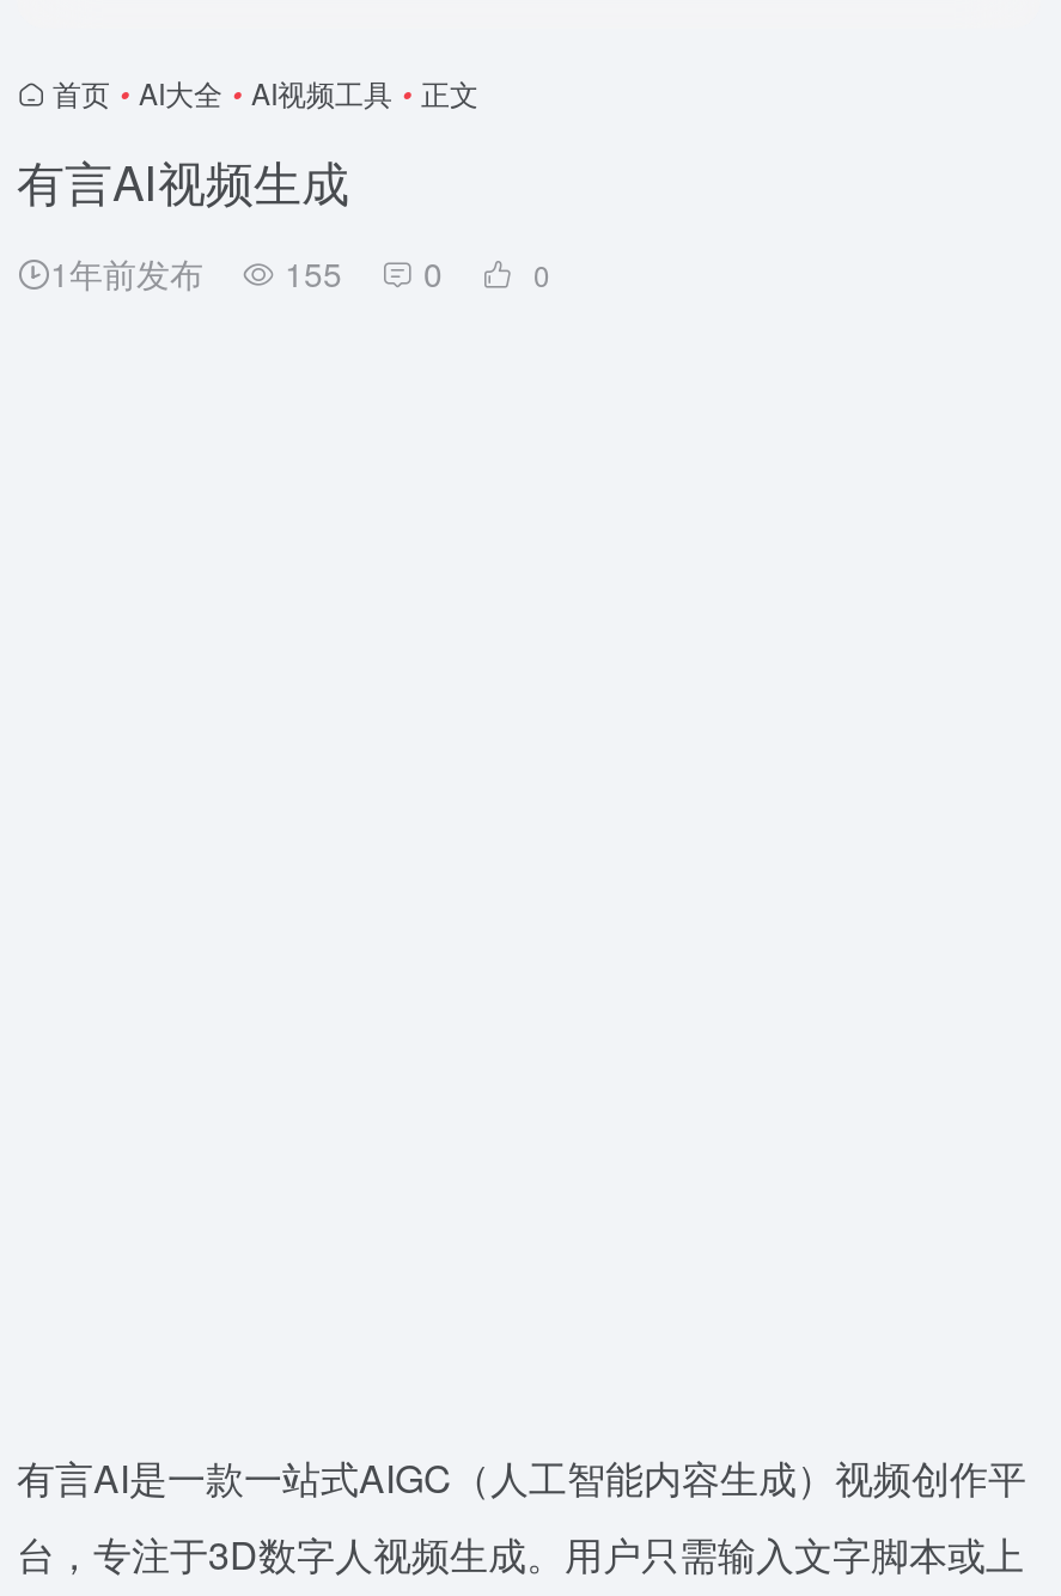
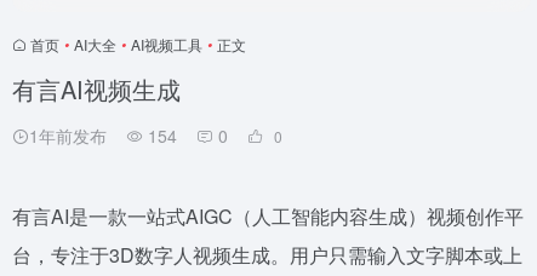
- 1年前发布 155 0
+ 1年前发布 154 0
